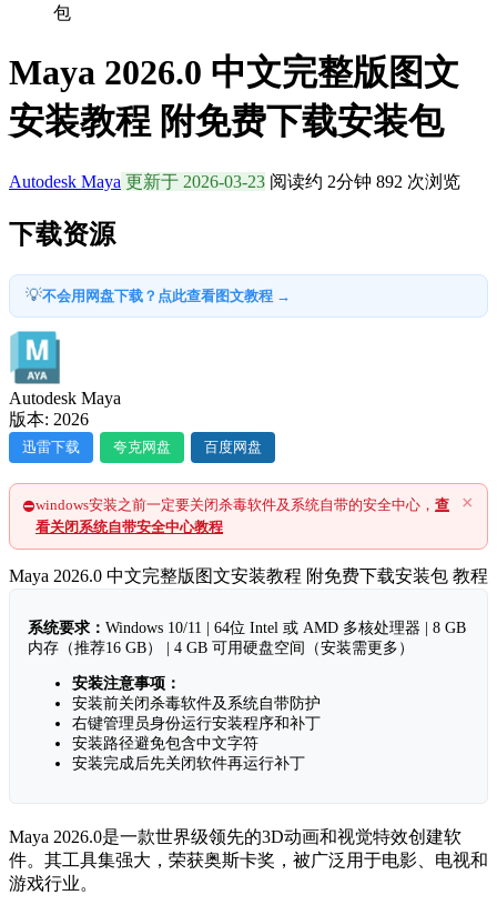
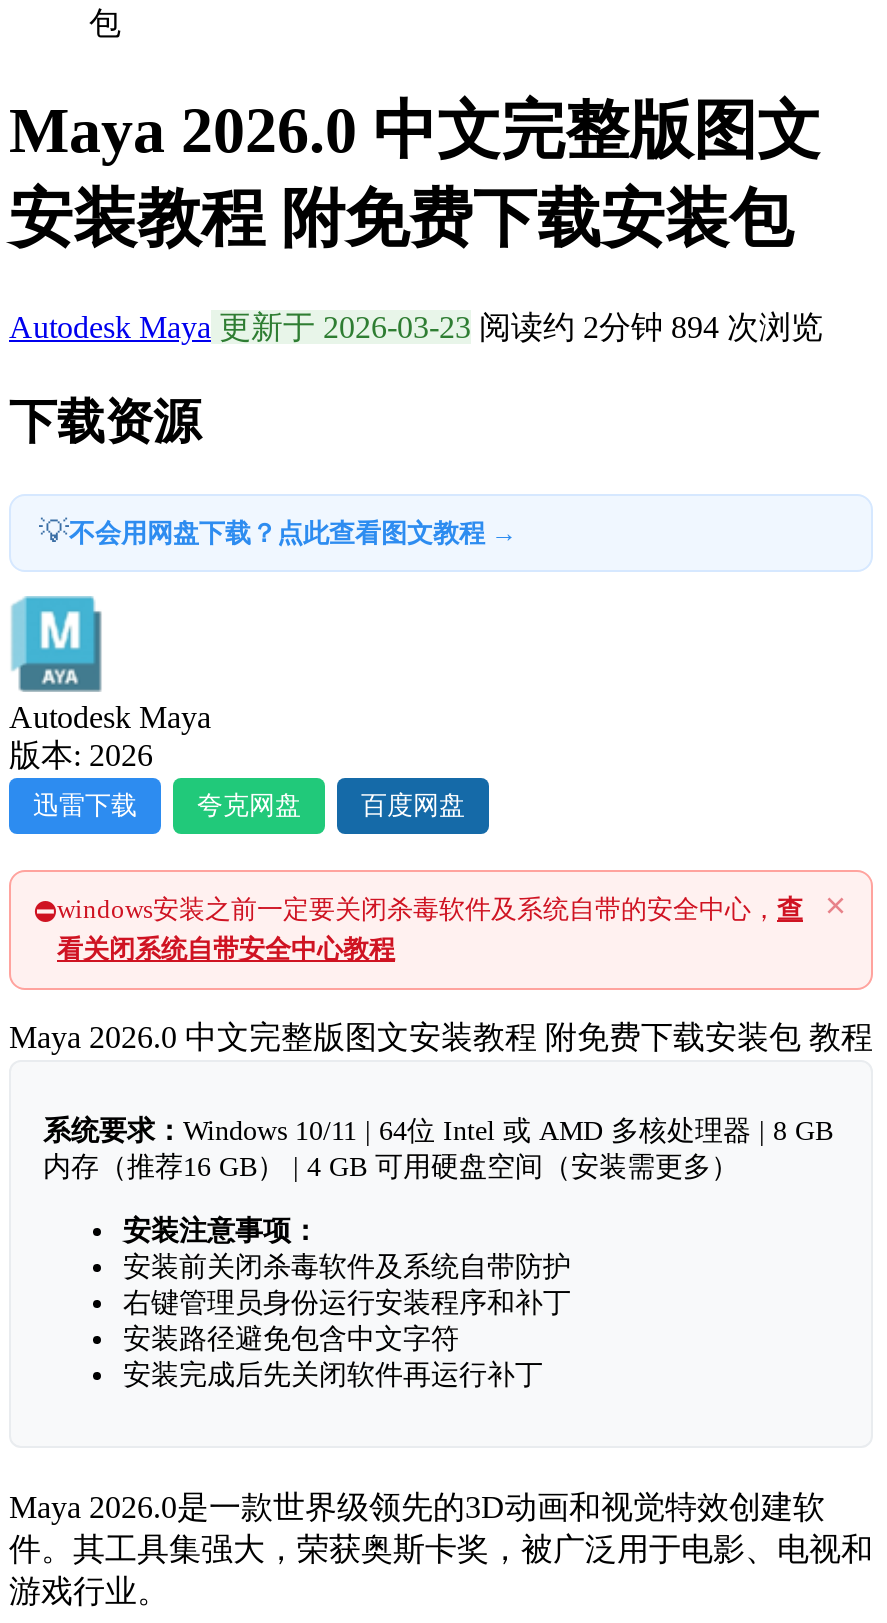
- Autodesk Maya更新于 2026-03-23阅读约 2分钟892 次浏览
+ Autodesk Maya更新于 2026-03-23阅读约 2分钟894 次浏览
